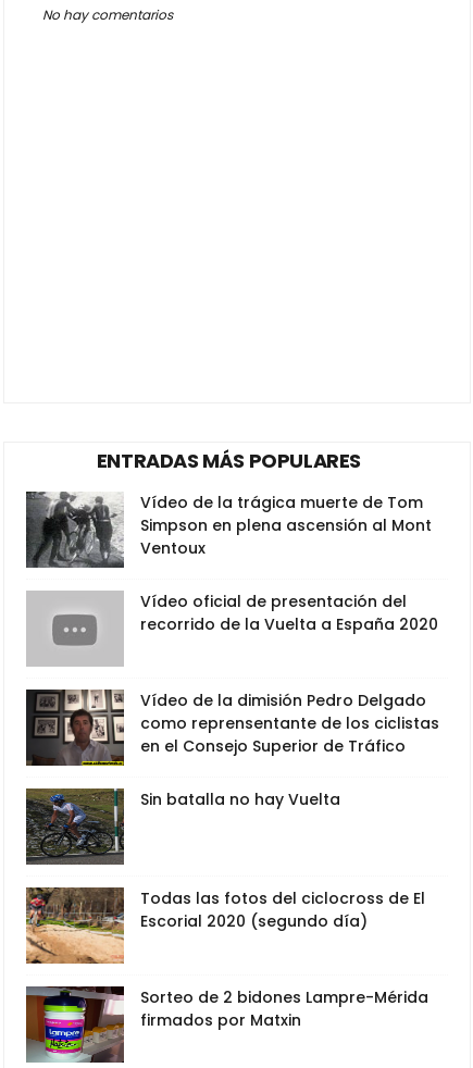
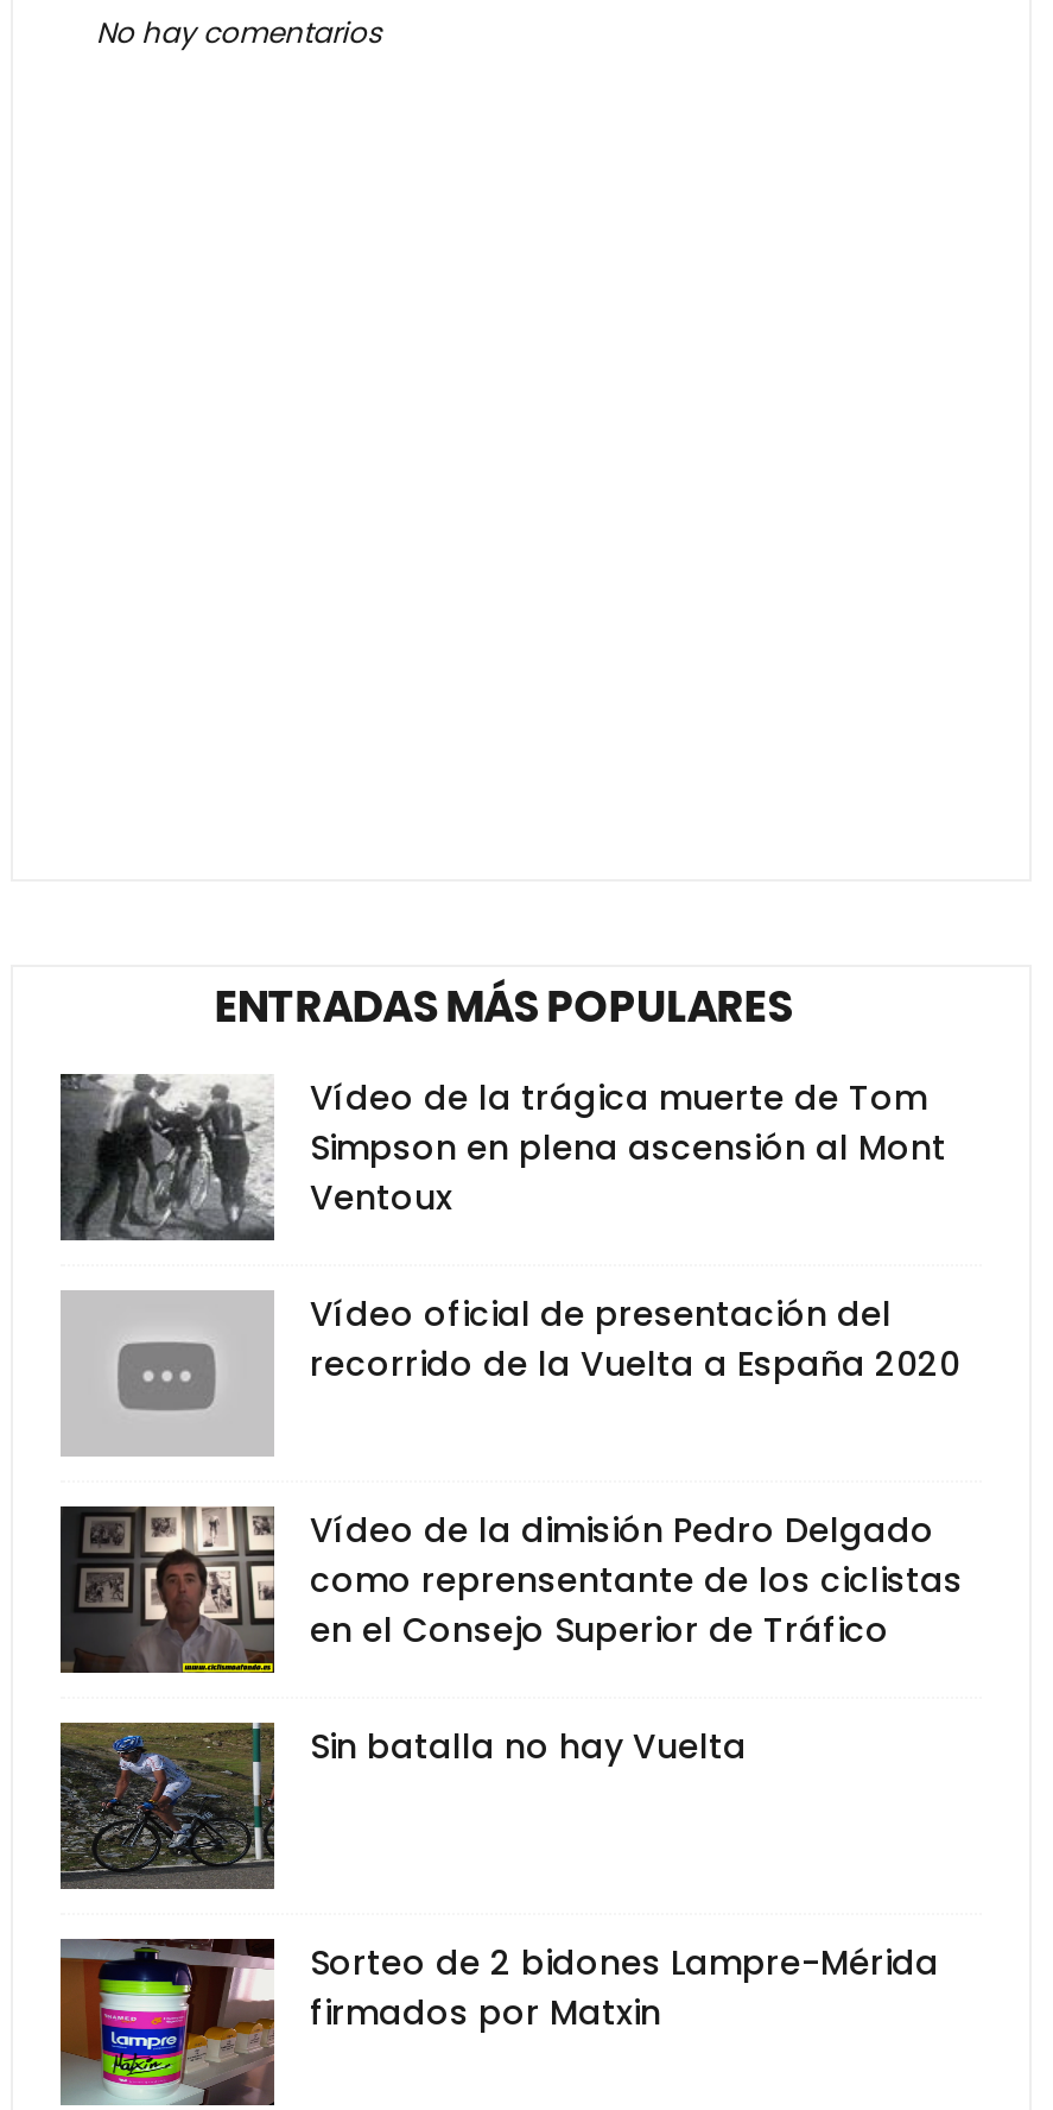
- [image]
- Todas las fotos del ciclocross de El
- Escorial 2020 (segundo día)
